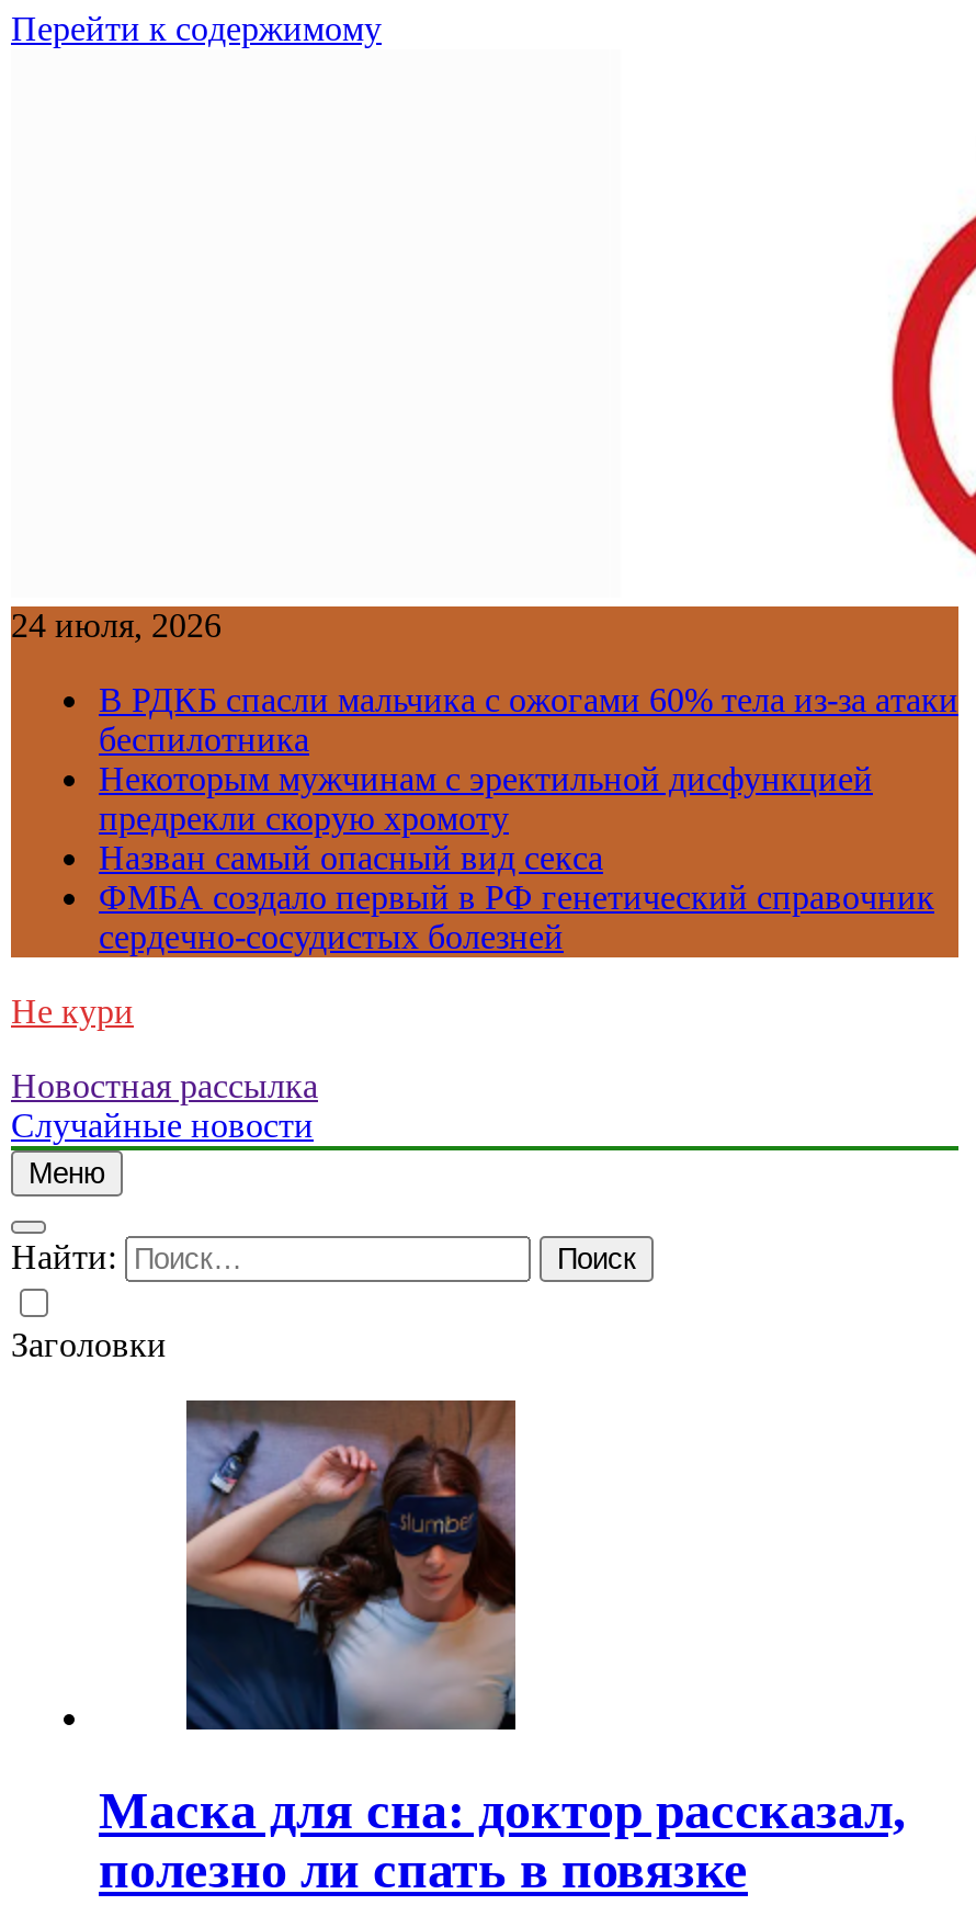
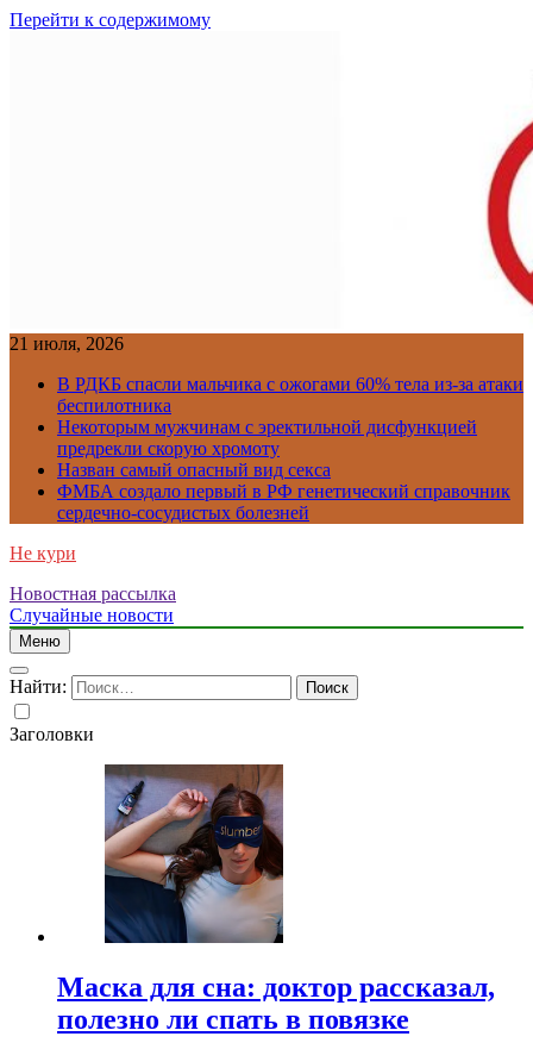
- 24 июля, 2026
+ 21 июля, 2026
